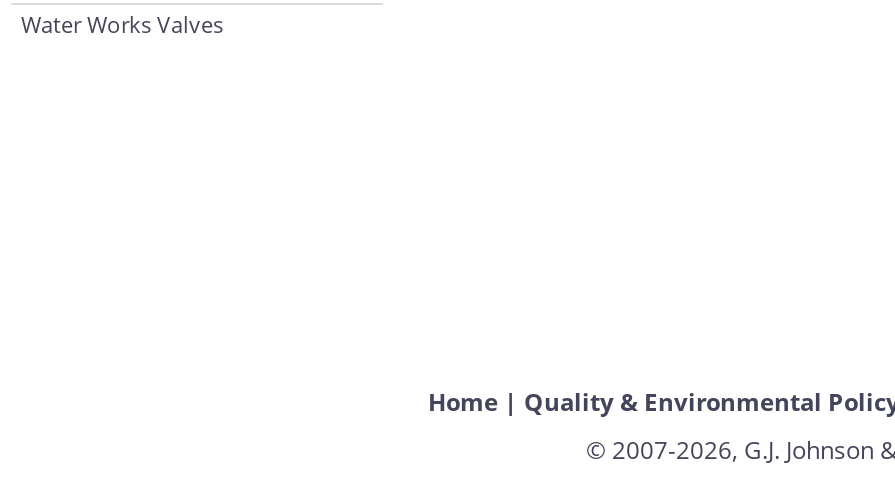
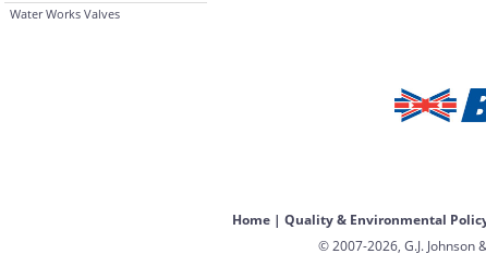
+ [image]
